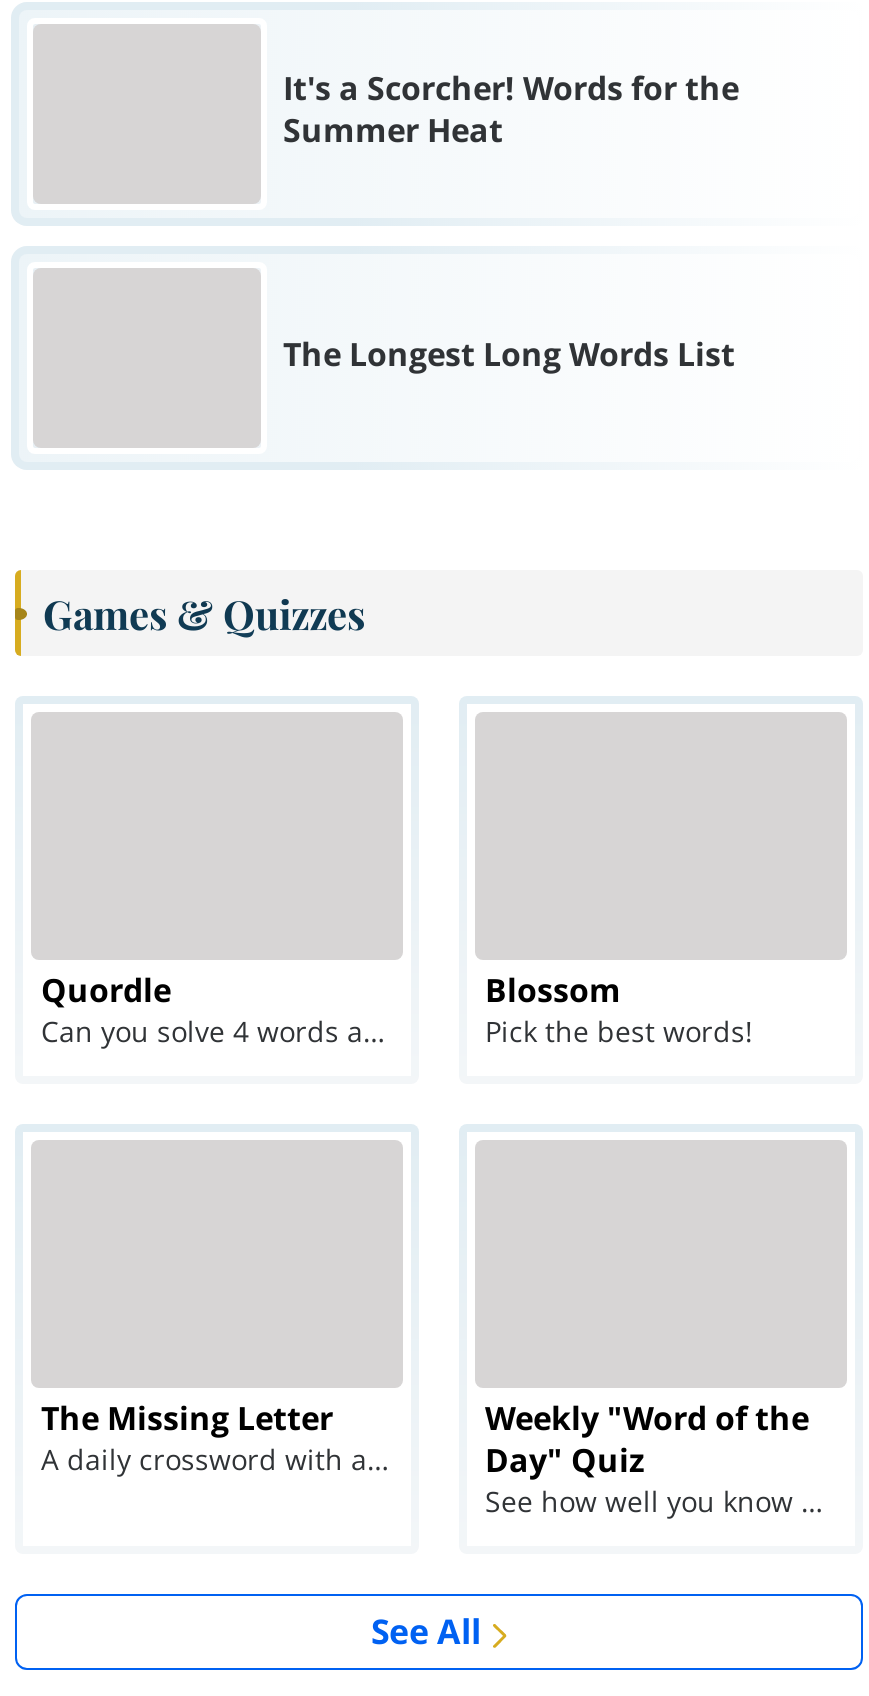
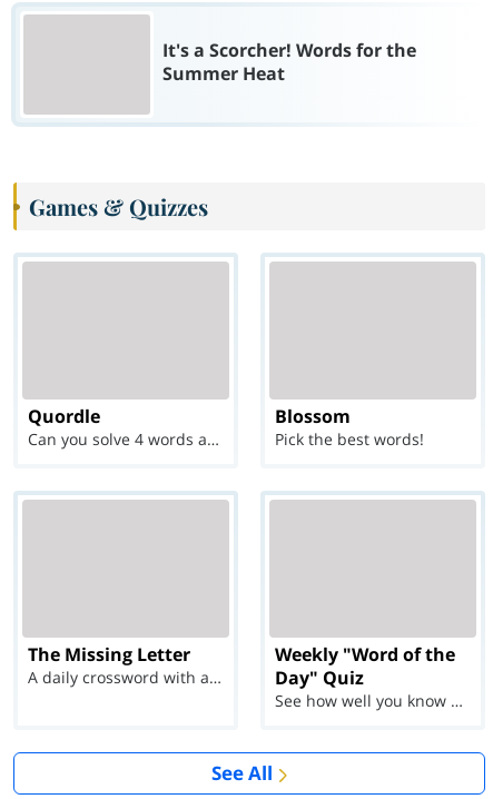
- The Longest Long Words List
